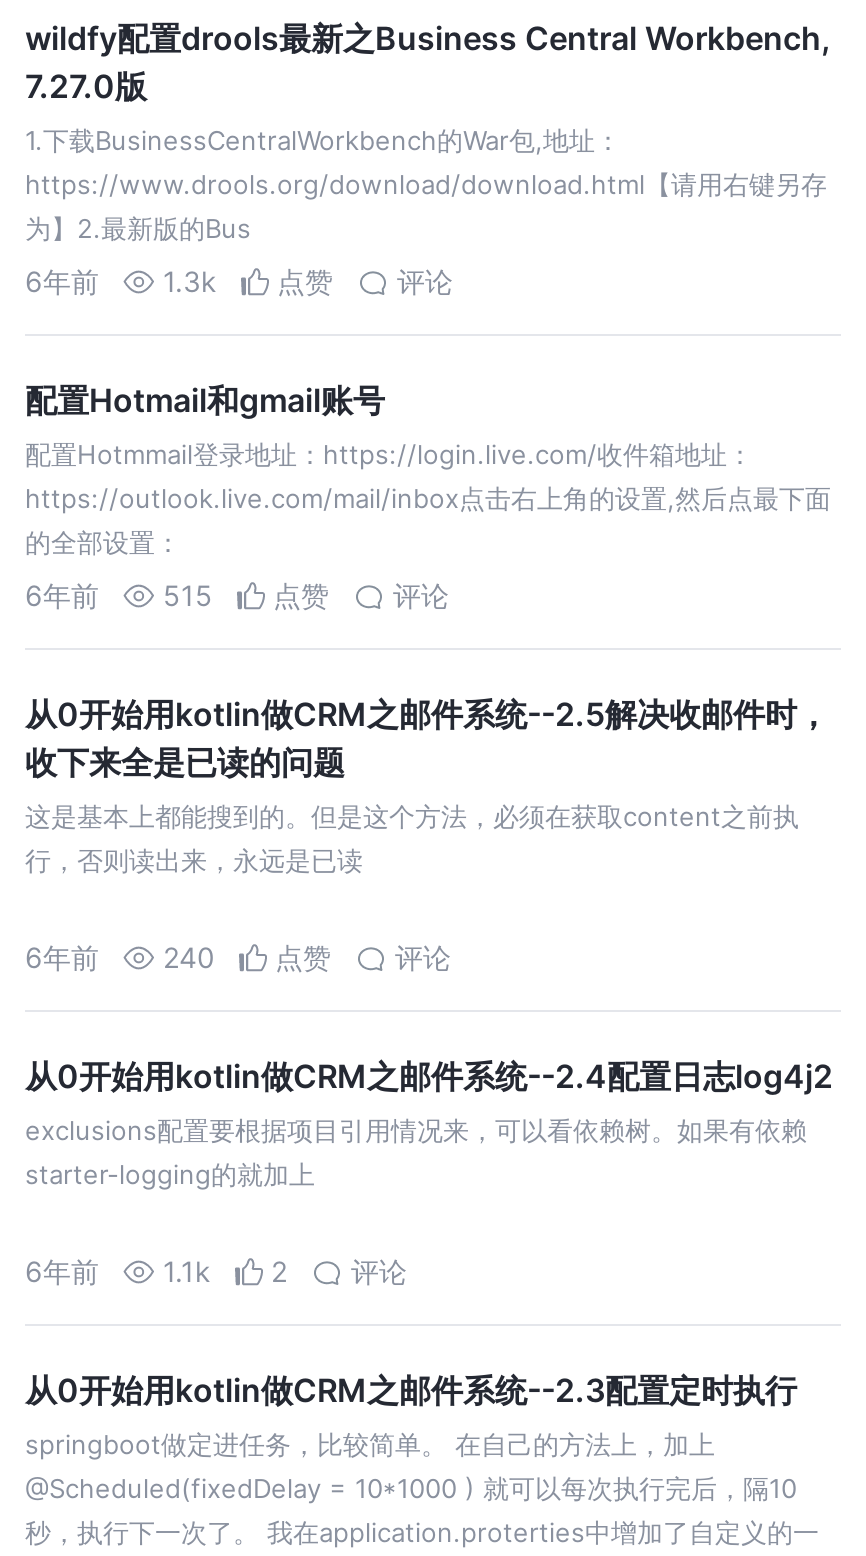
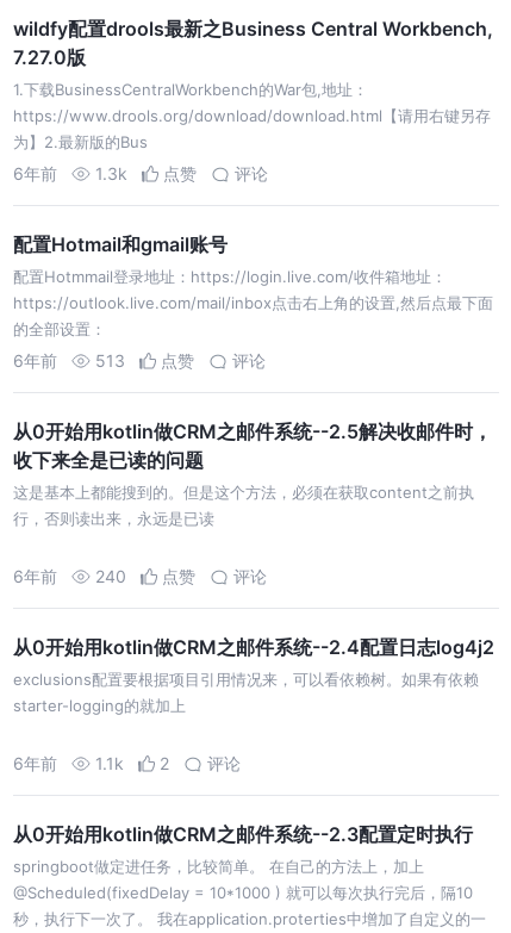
- 6年前 515 点赞 评论
+ 6年前 513 点赞 评论
